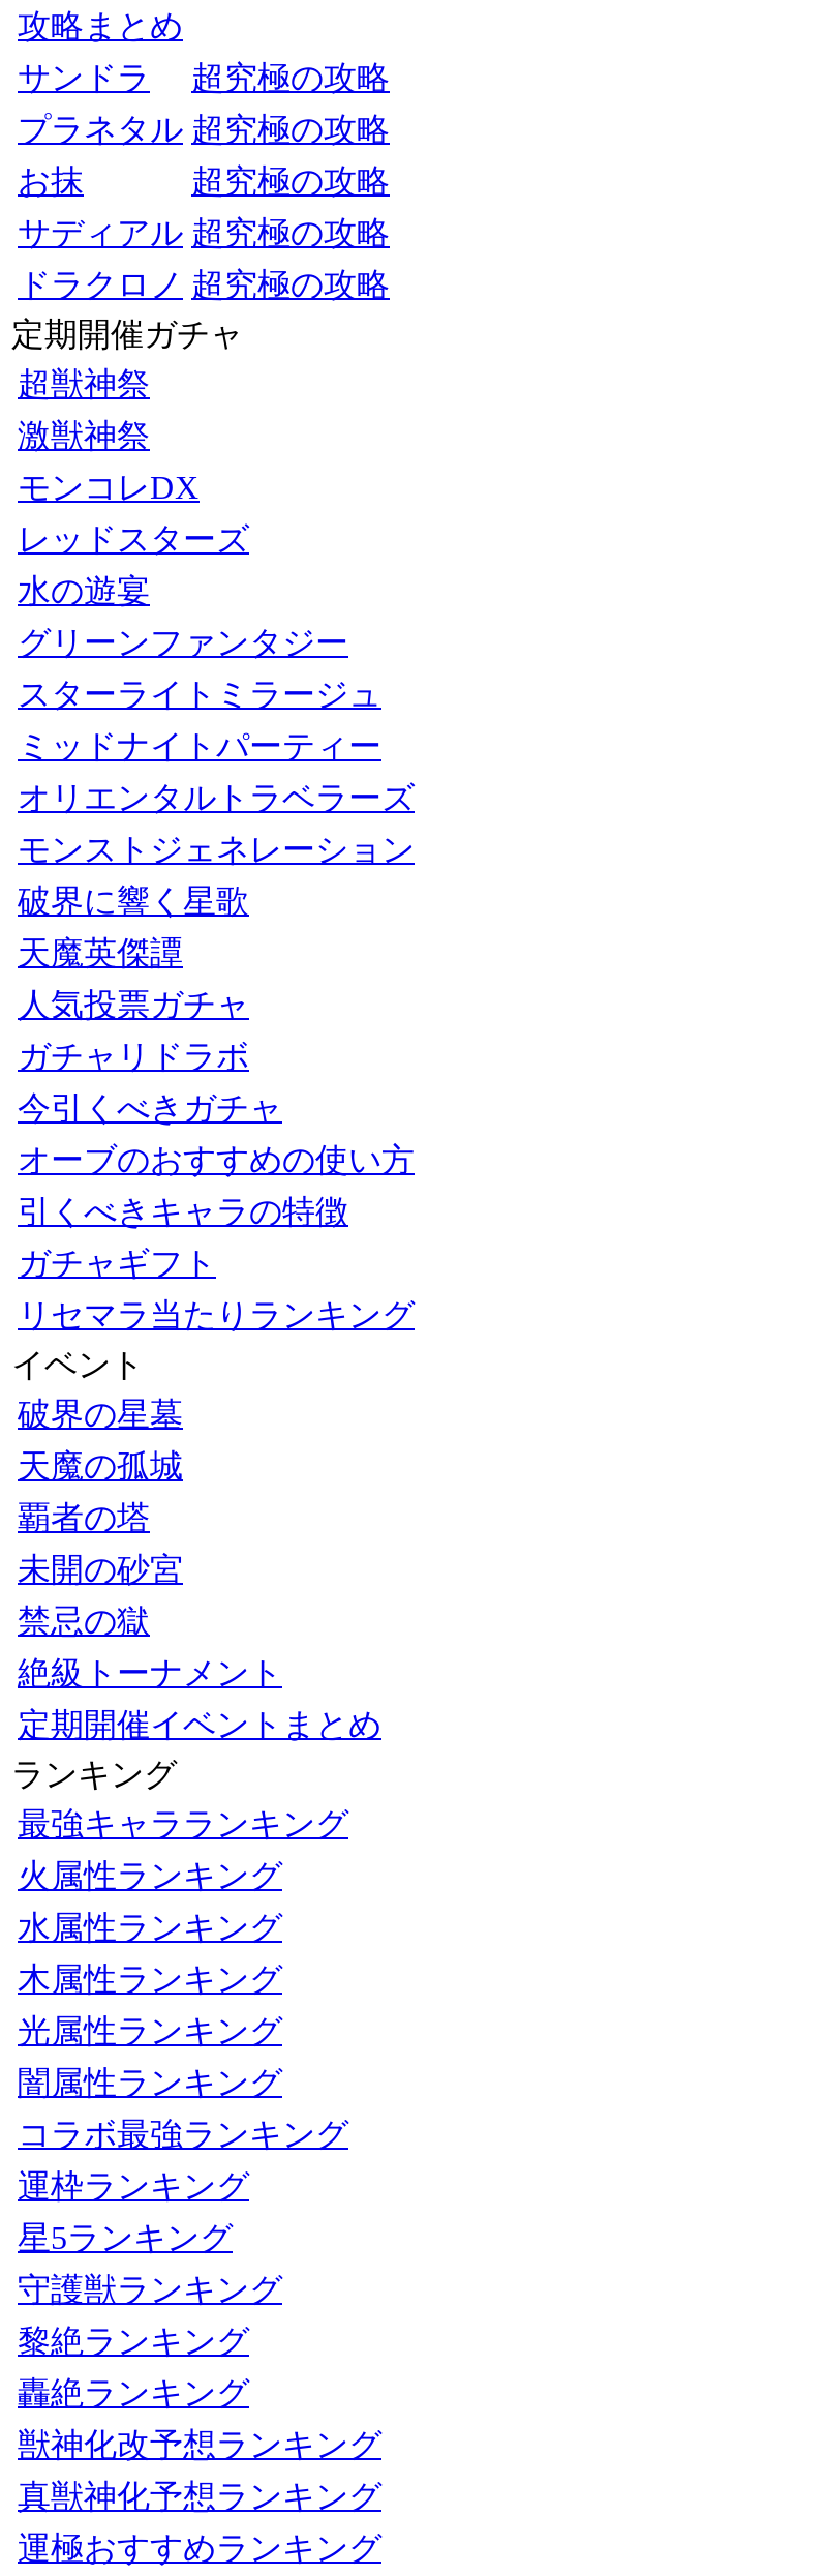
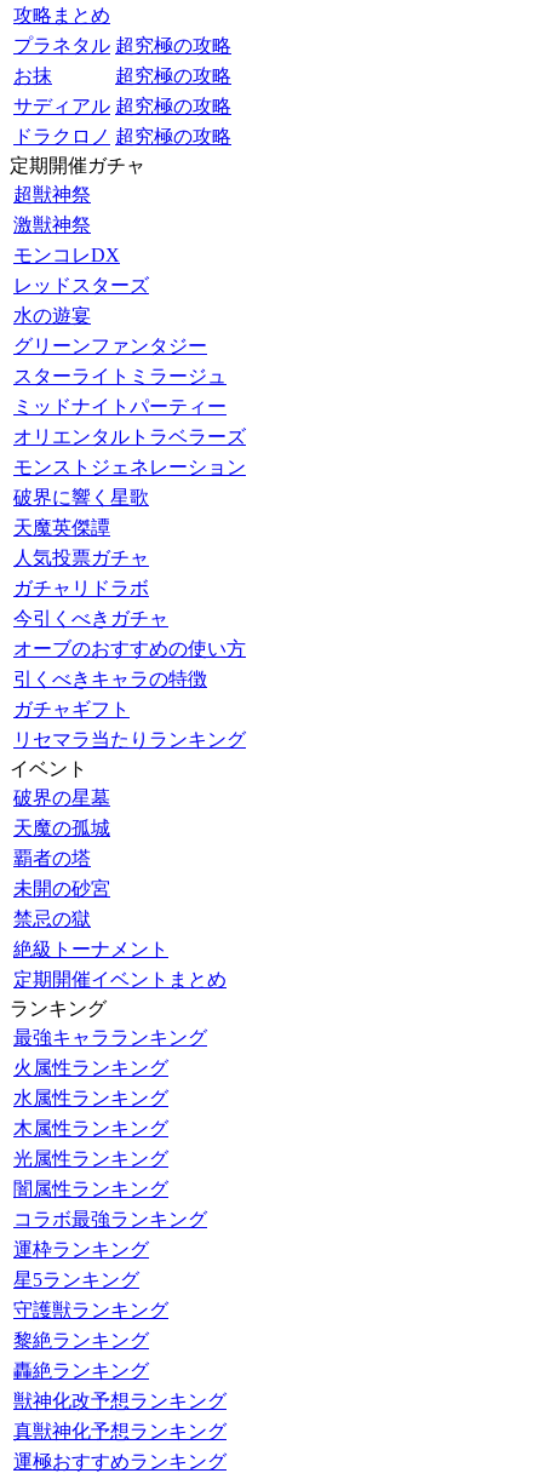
- サンドラ
- 超究極の攻略
